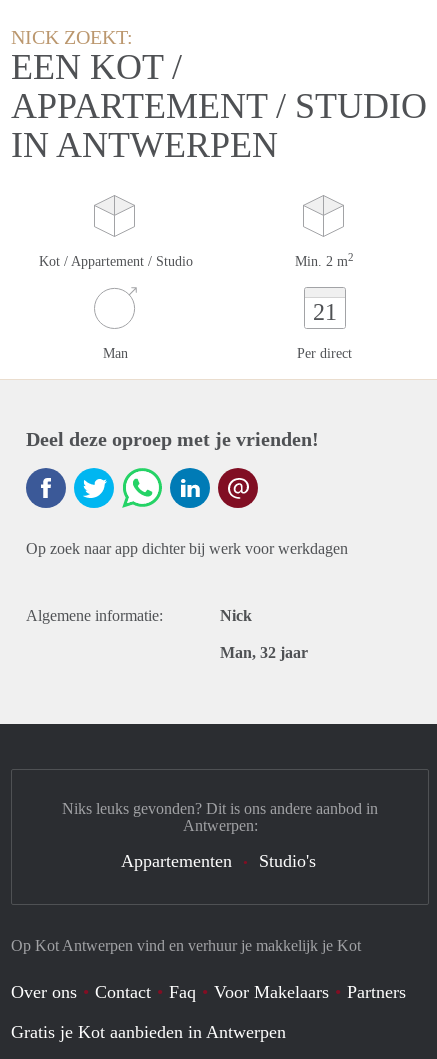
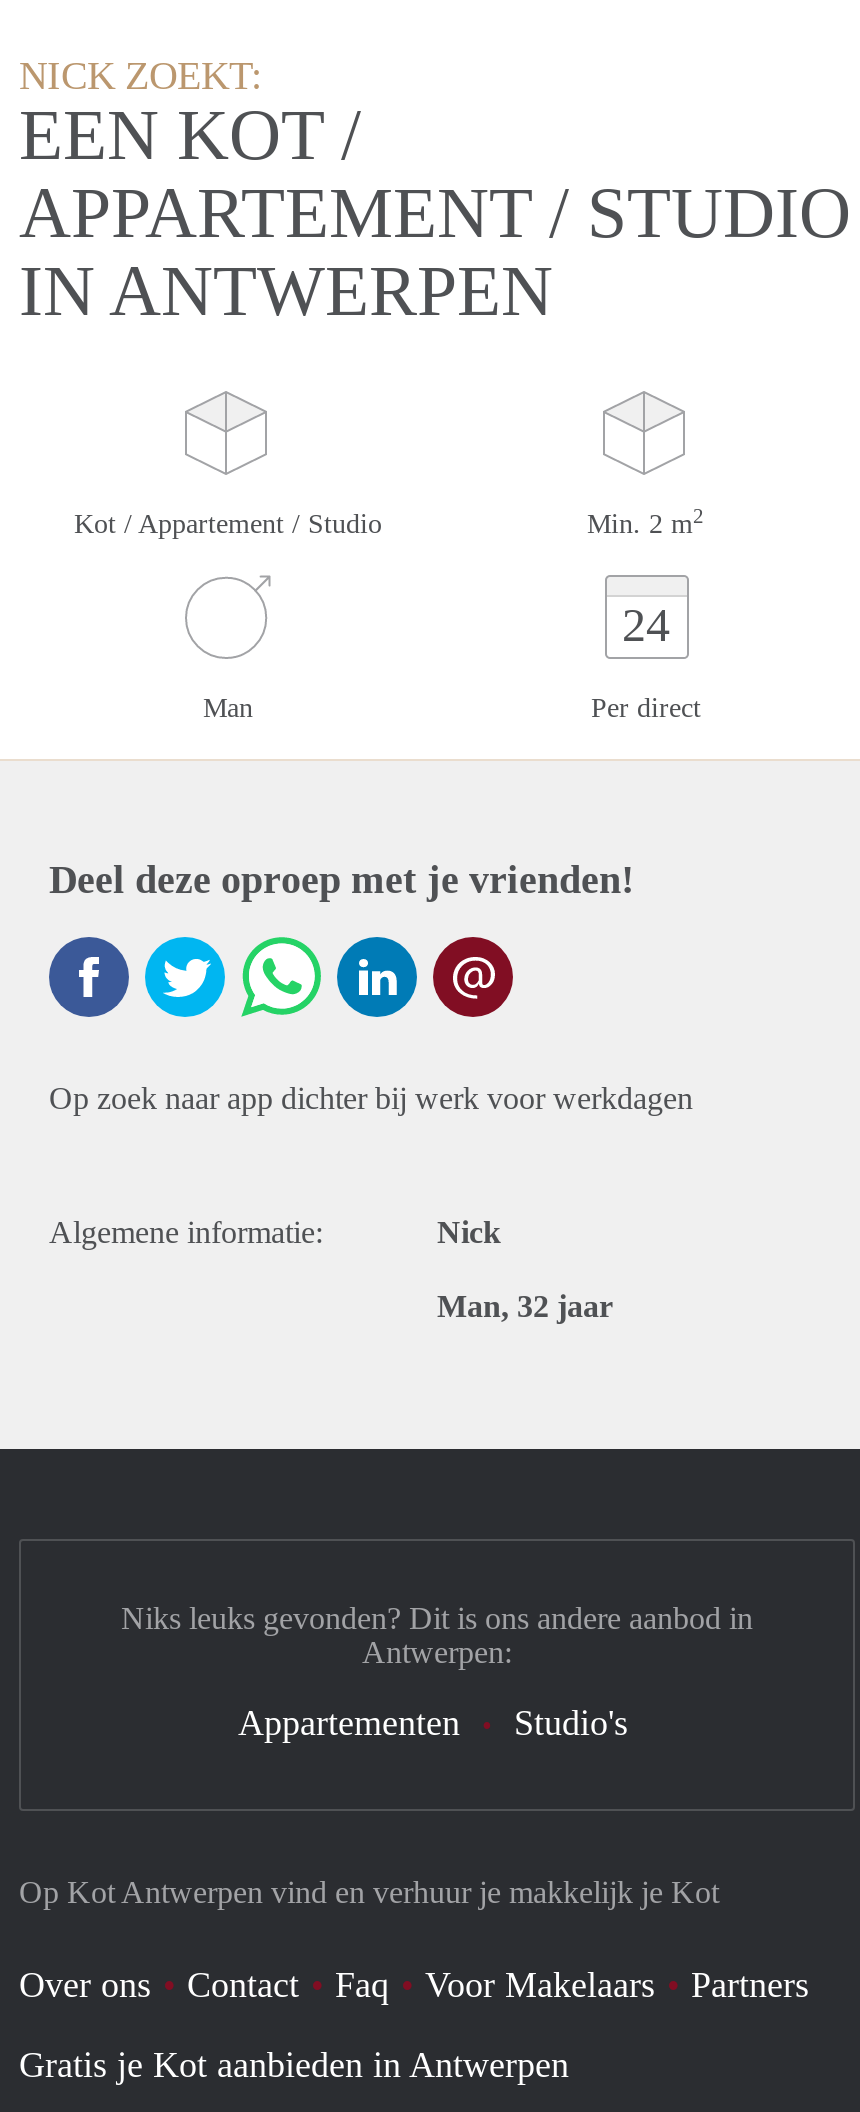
- 21
+ 24
